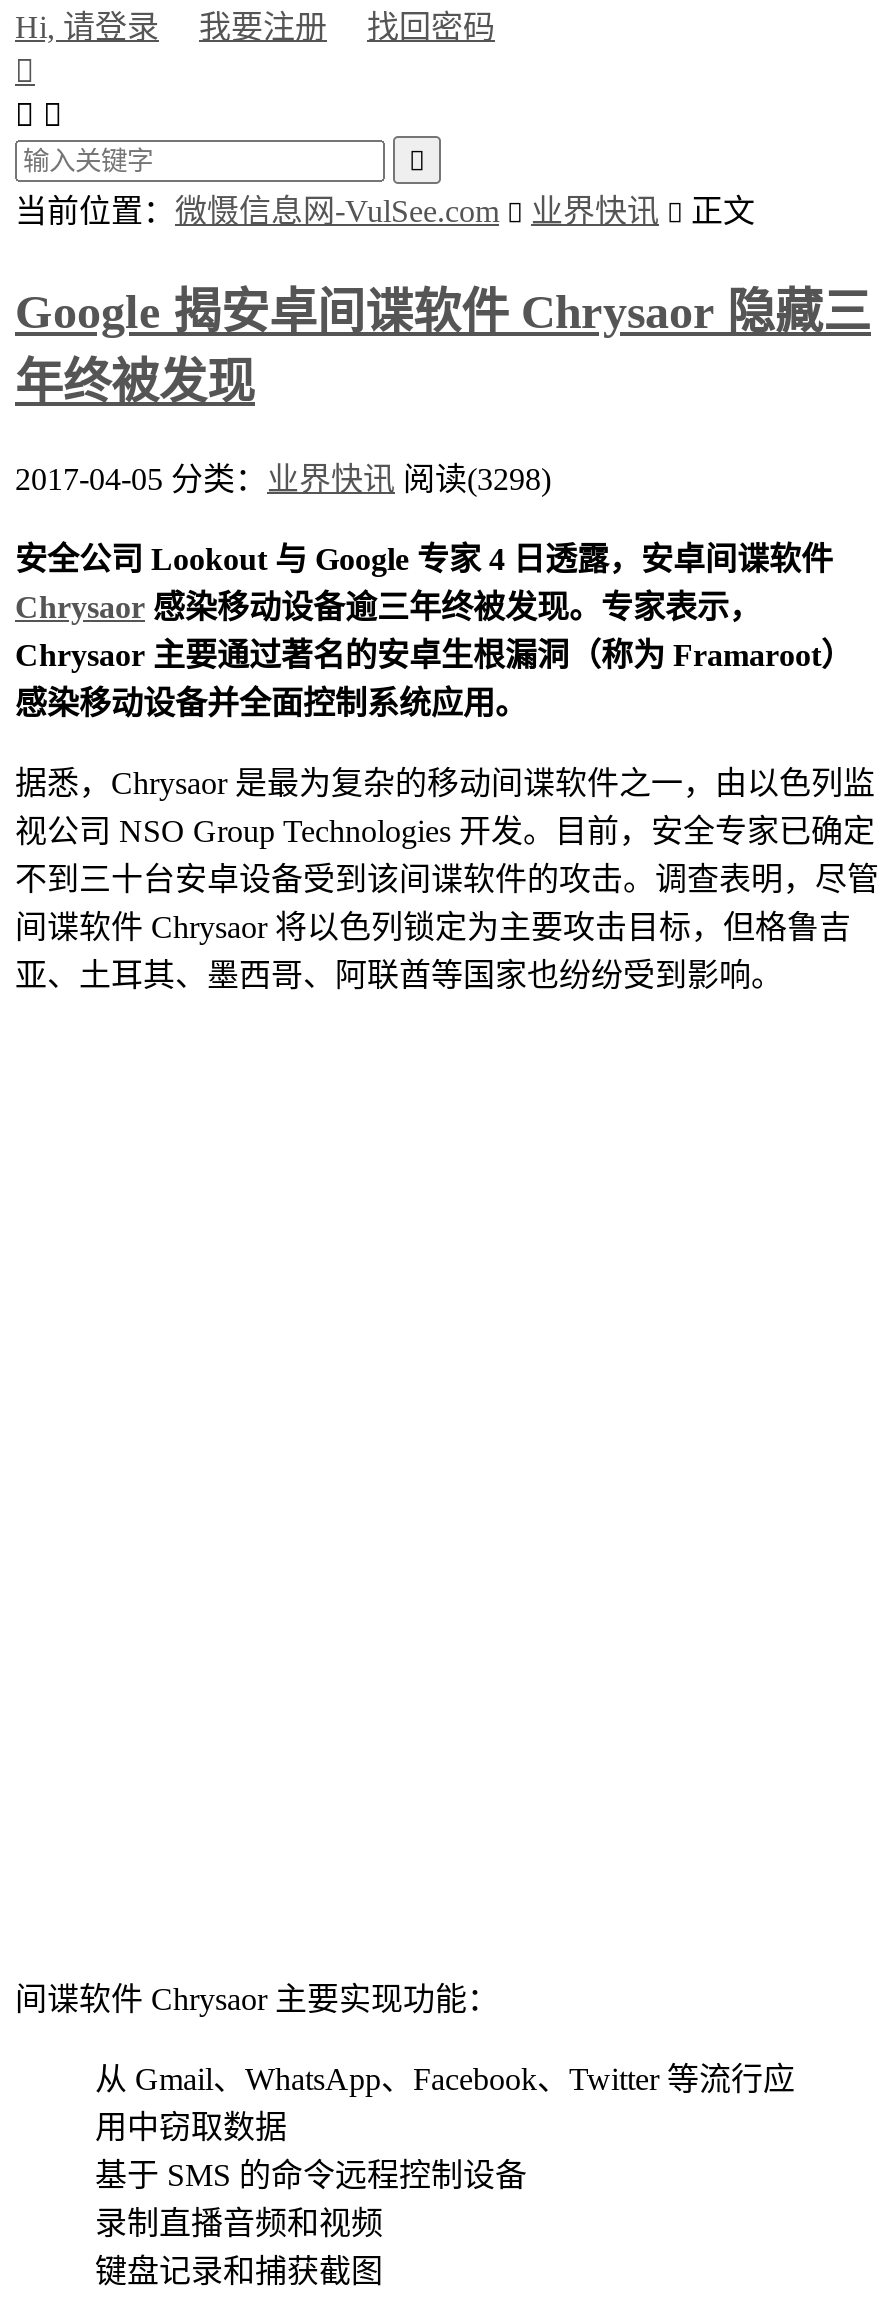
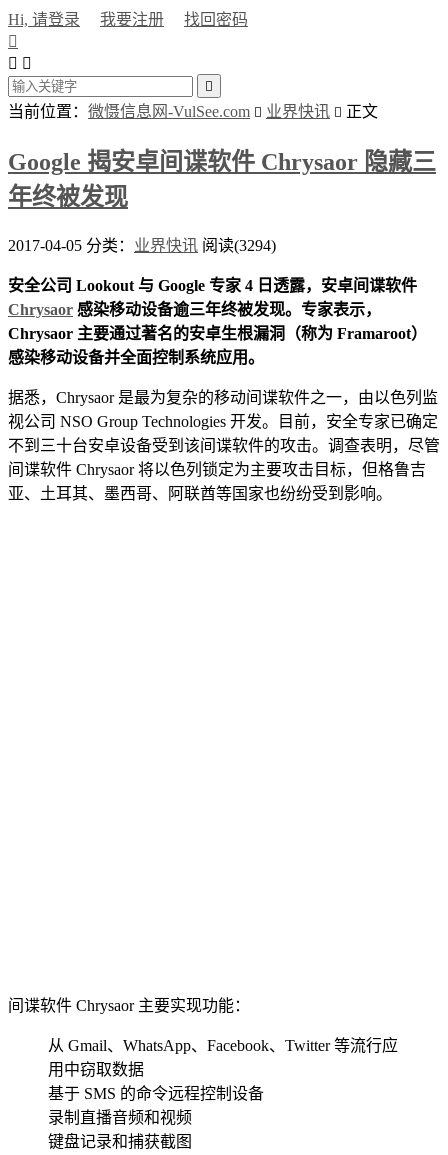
- 2017-04-05 分类：业界快讯 阅读(3298)
+ 2017-04-05 分类：业界快讯 阅读(3294)
